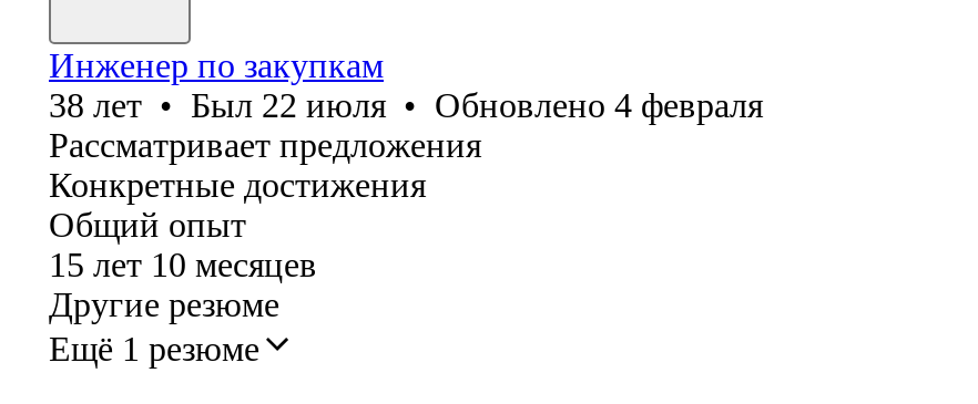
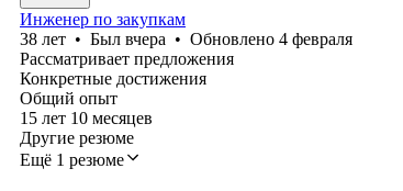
- 38 лет • Был 22 июля • Обновлено 4 февраля
+ 38 лет • Был вчера • Обновлено 4 февраля
